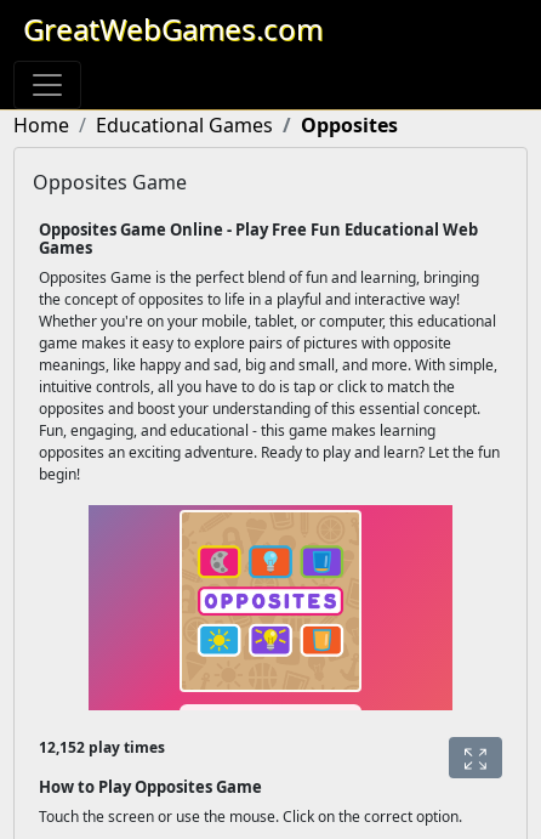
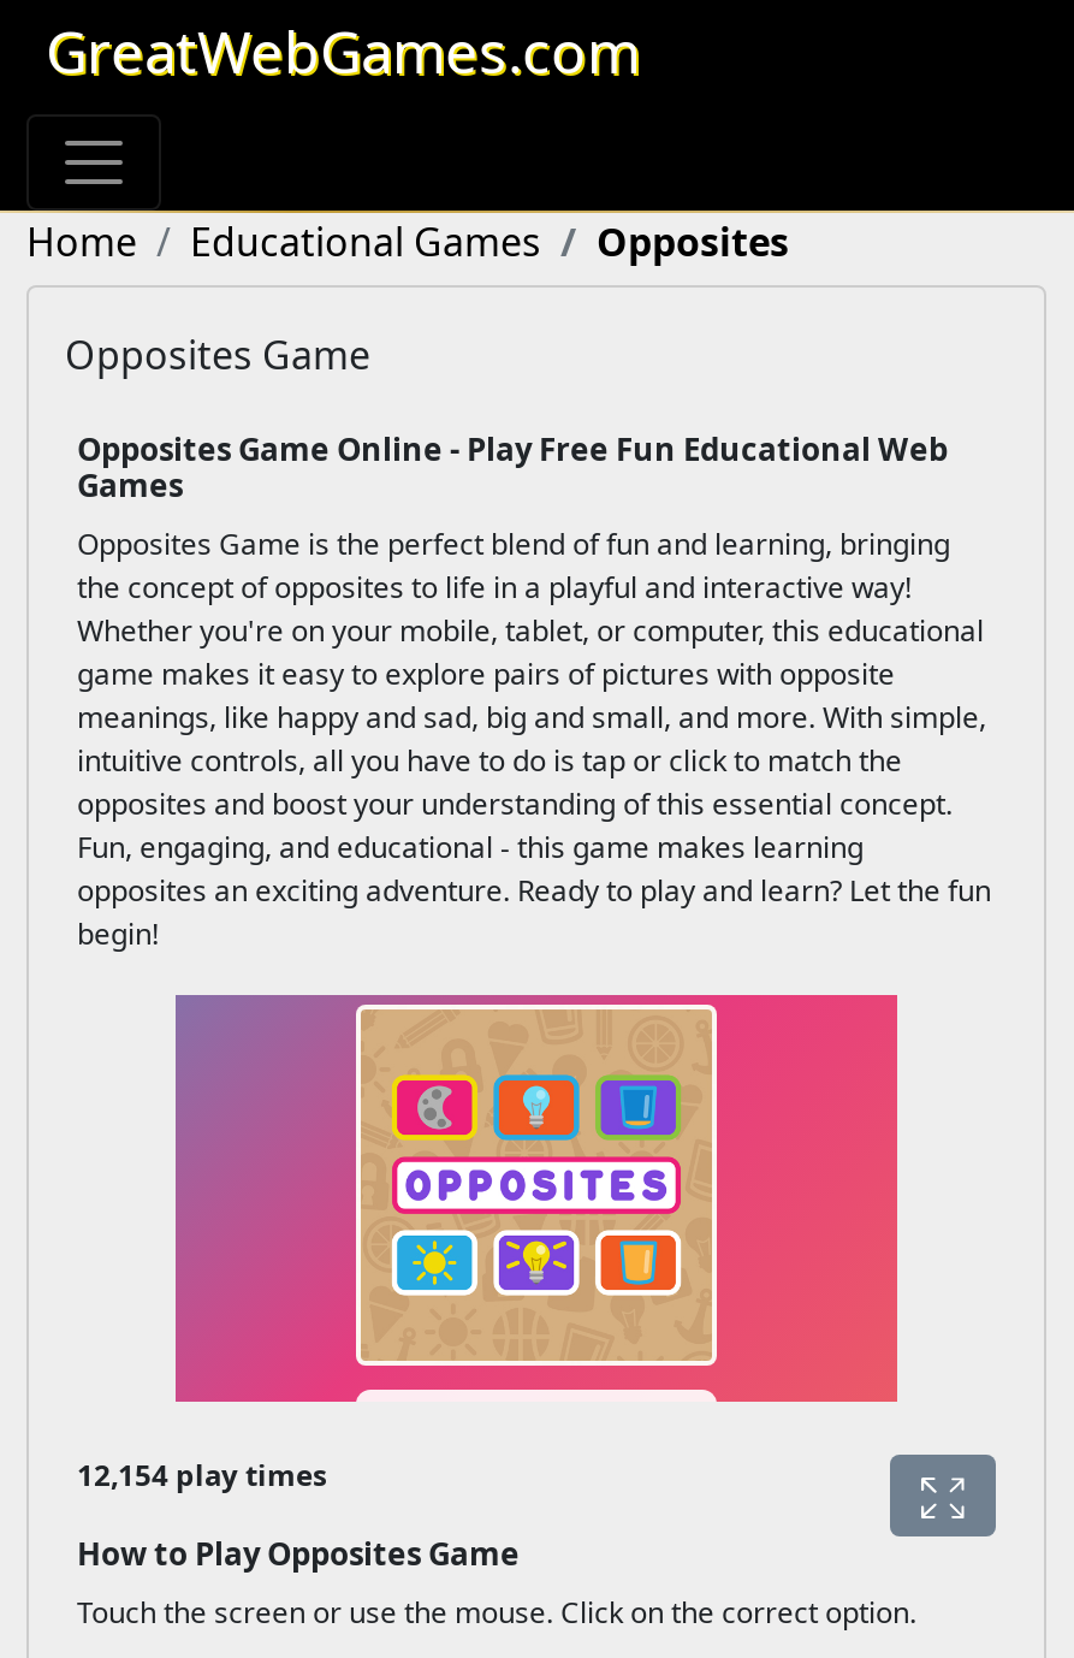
- 12,152 play times
+ 12,154 play times
